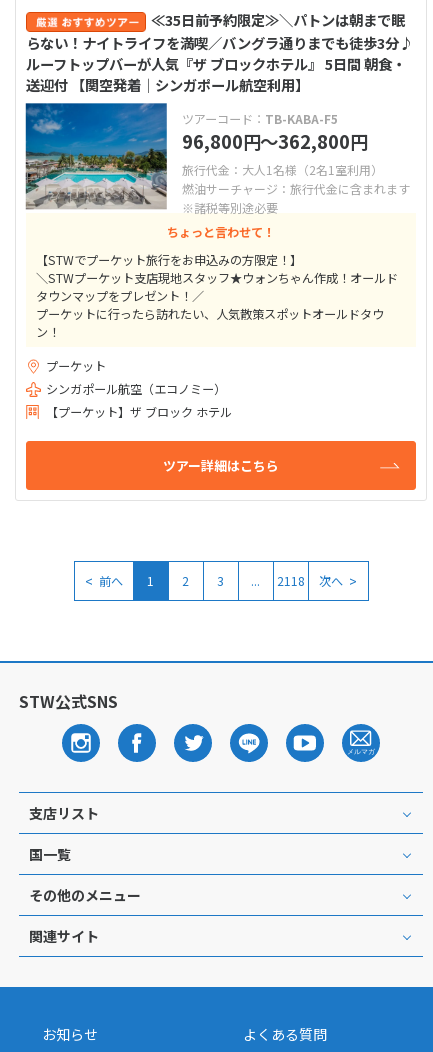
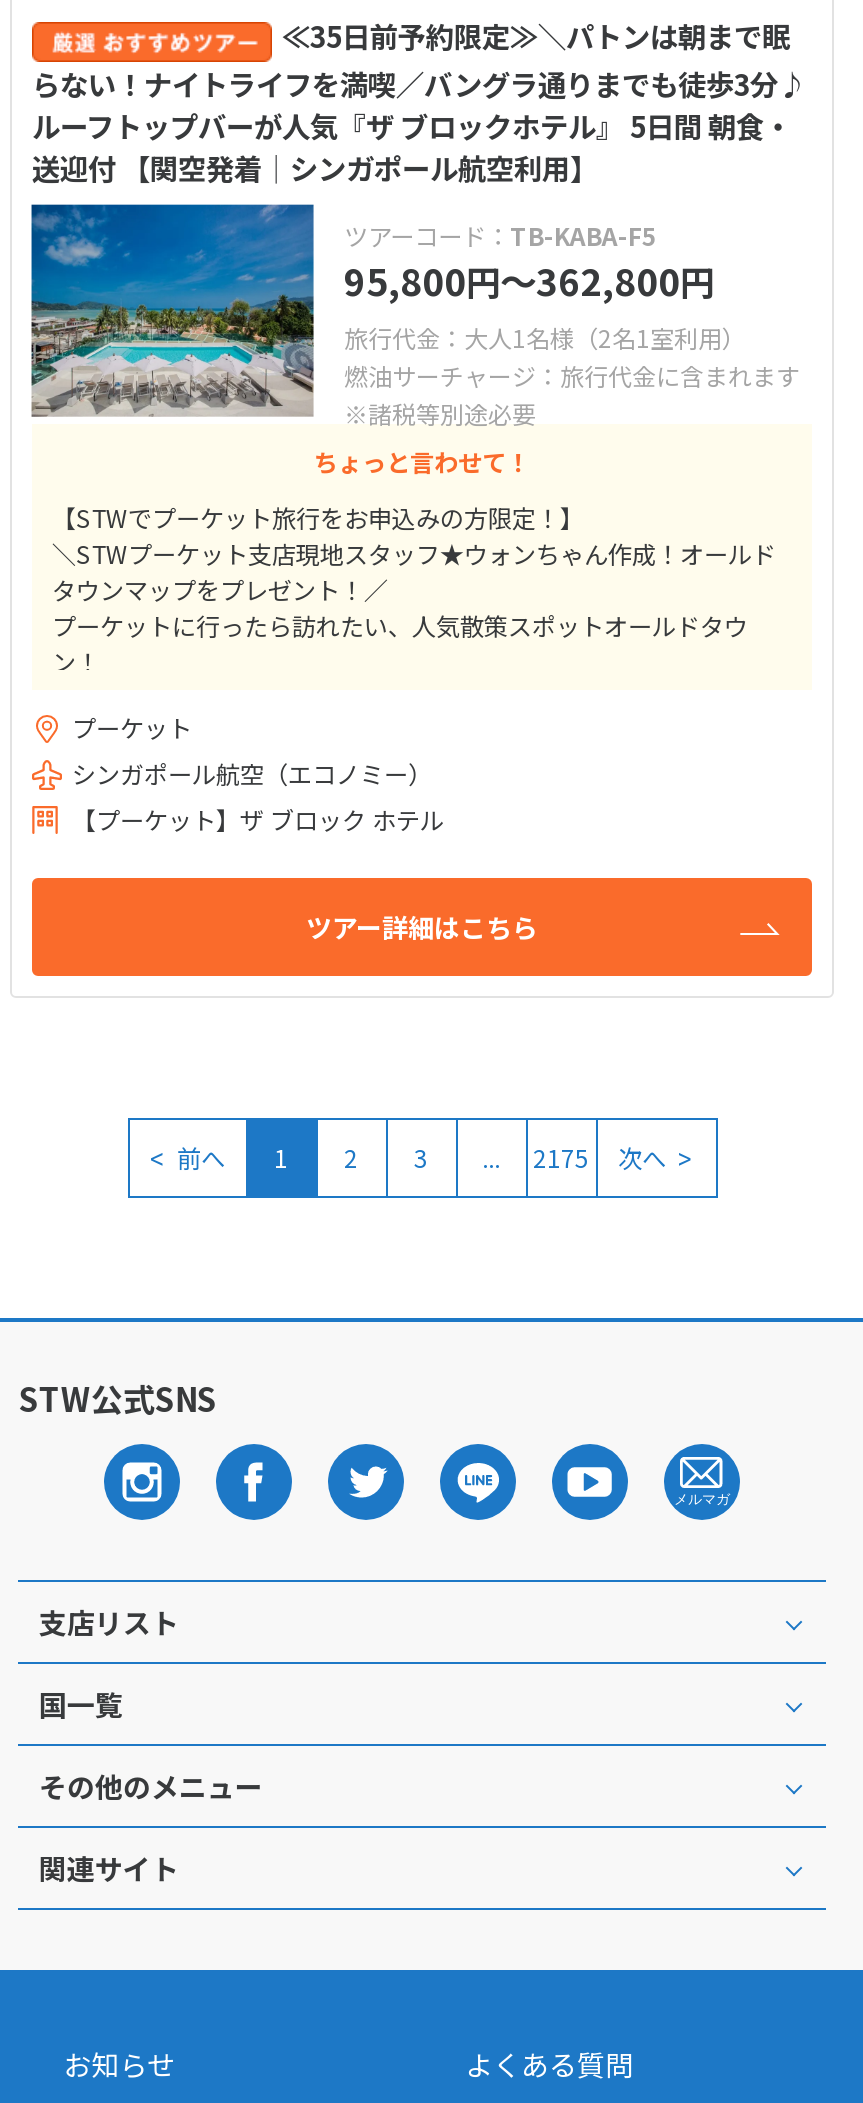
- 96,800円〜362,800円
+ 95,800円〜362,800円

- 2118
+ 2175
